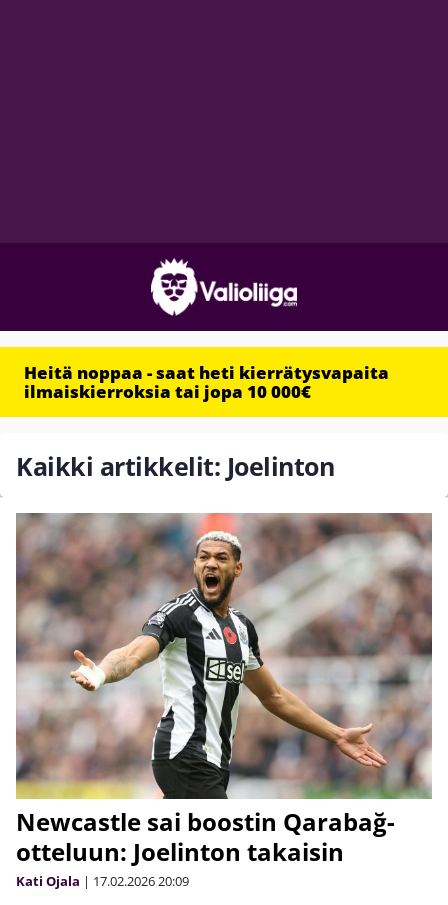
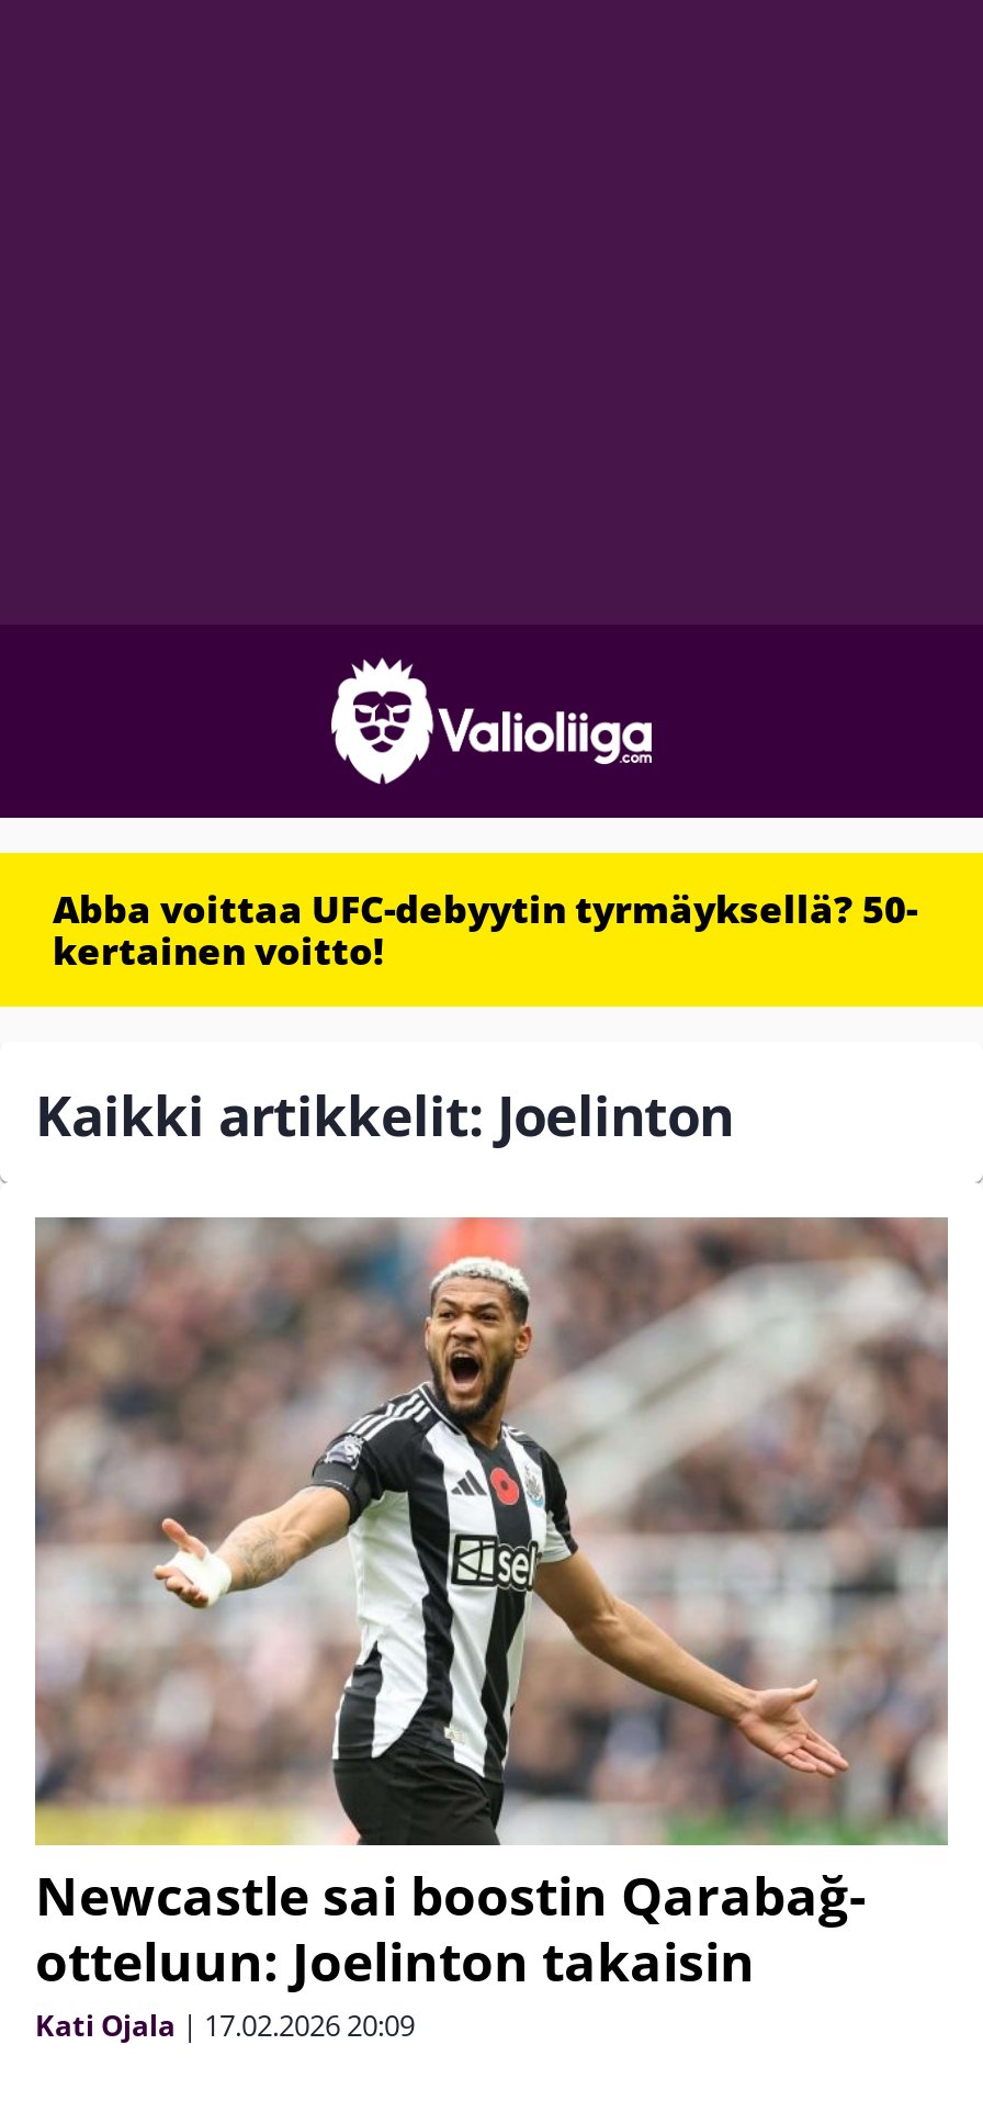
- Heitä noppaa - saat heti kierrätysvapaita
- ilmaiskierroksia tai jopa 10 000€
+ Abba voittaa UFC-debyytin tyrmäyksellä? 50-
+ kertainen voitto!
